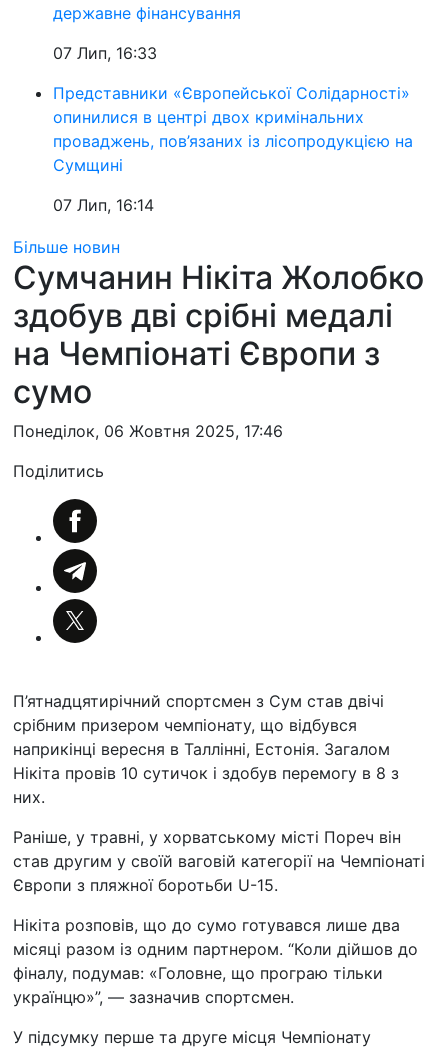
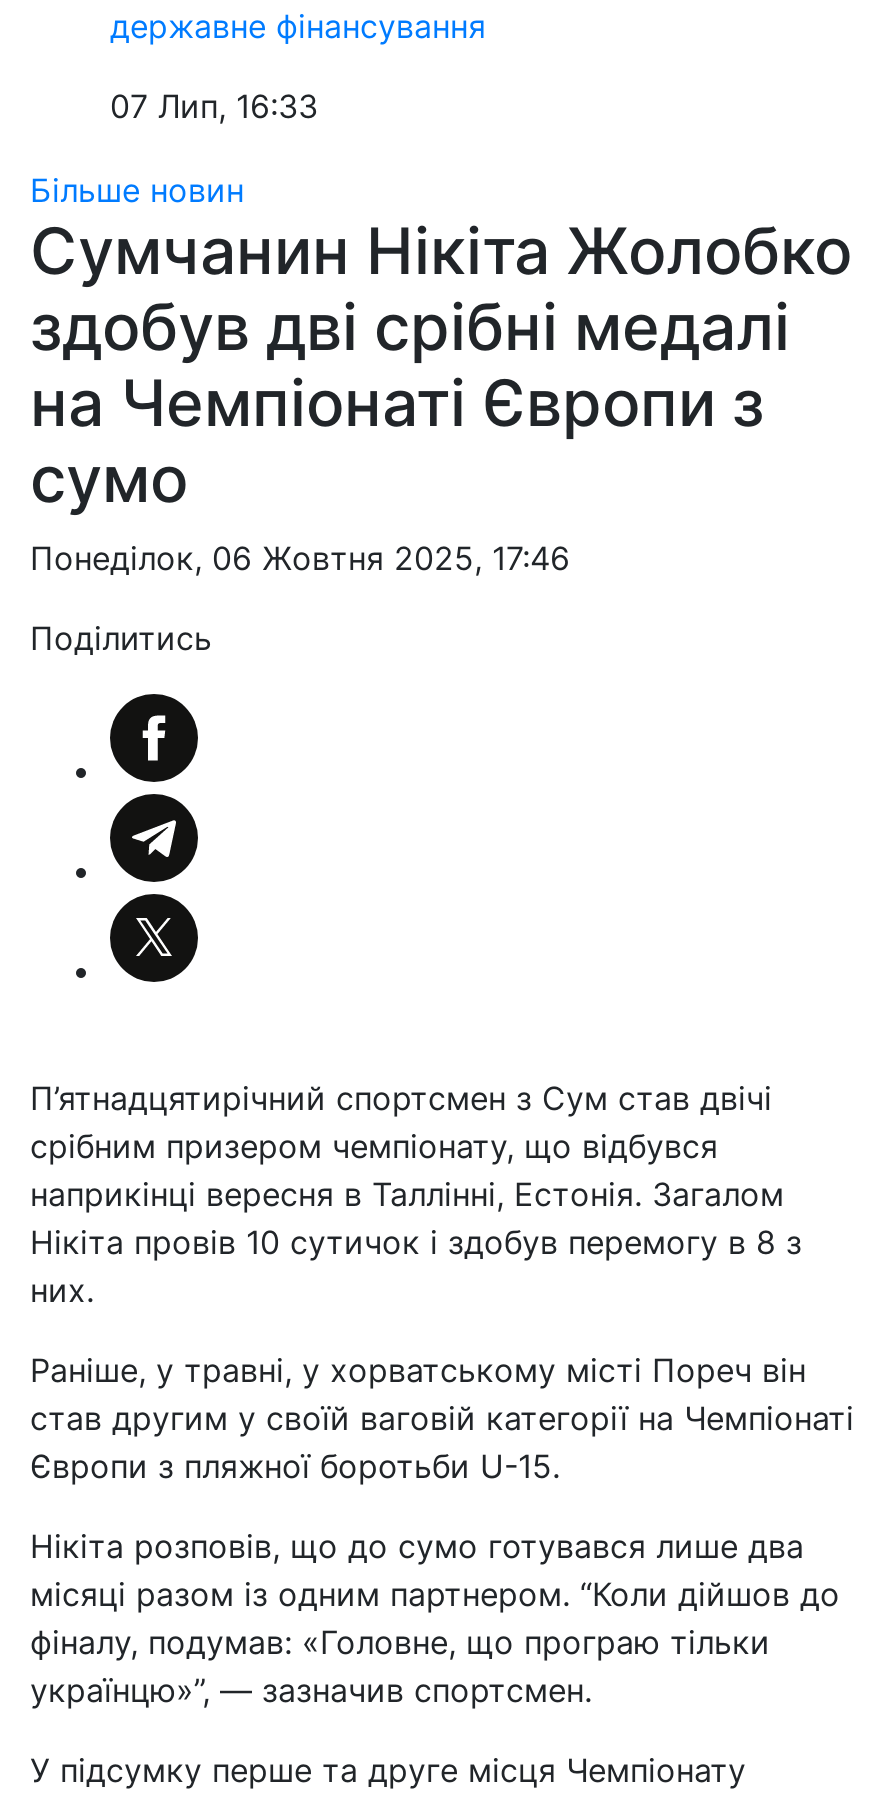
- Представники «Європейської Солідарності»
- опинилися в центрі двох кримінальних
- проваджень, пов’язаних із лісопродукцією на
- Сумщині
- 07 Лип, 16:14
